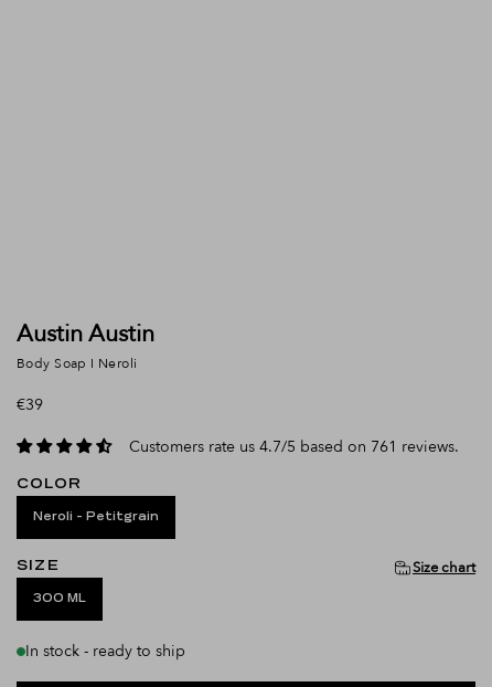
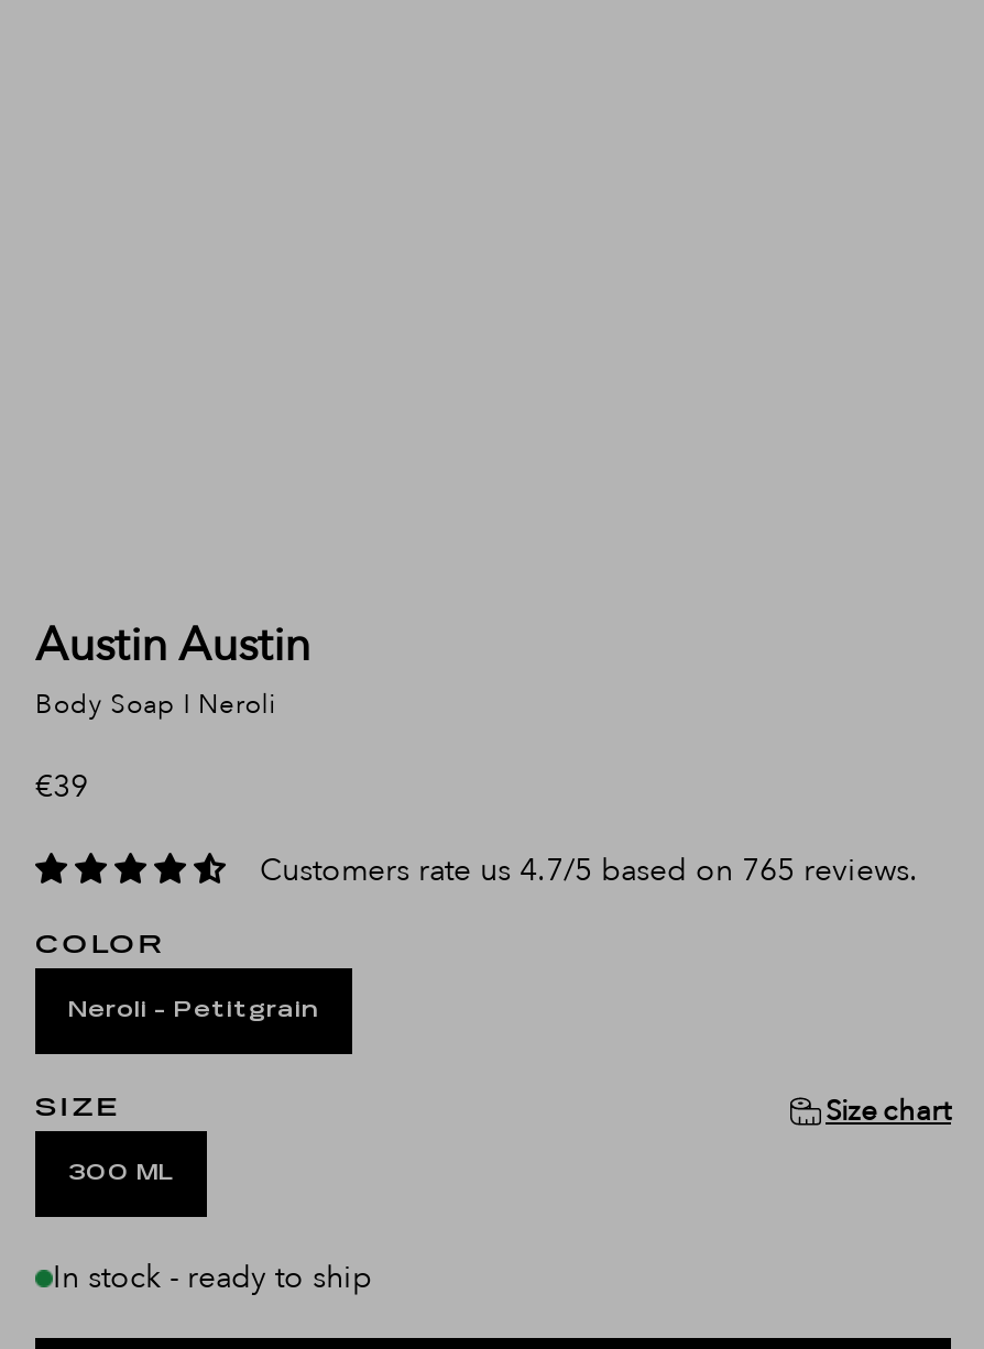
- Customers rate us 4.7/5 based on 761 reviews.
+ Customers rate us 4.7/5 based on 765 reviews.
